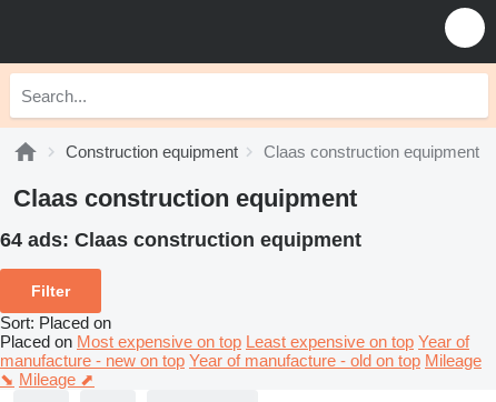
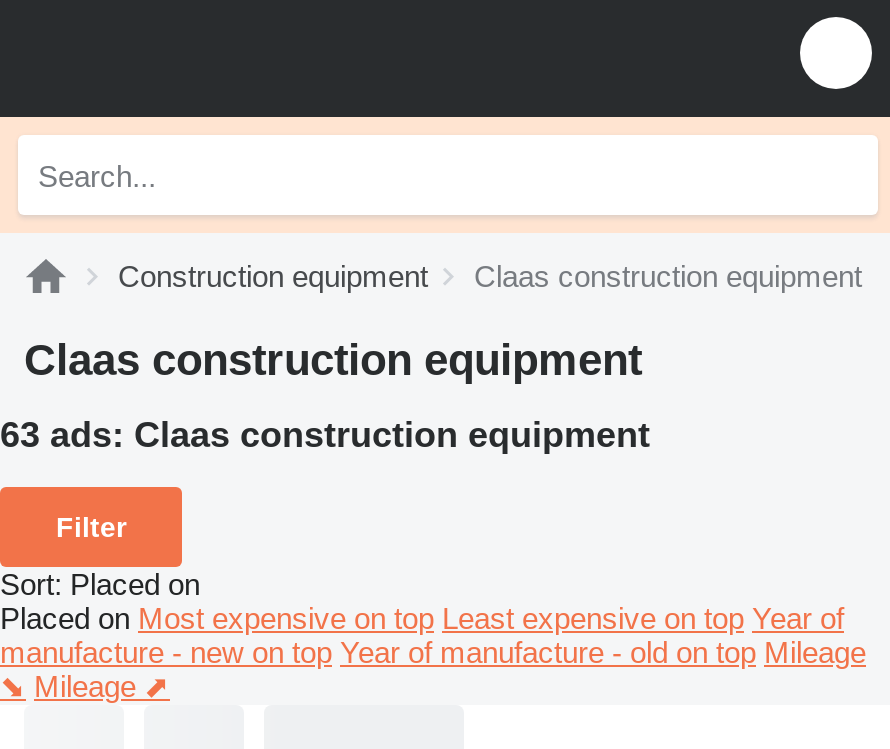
- 64 ads: Claas construction equipment
+ 63 ads: Claas construction equipment
